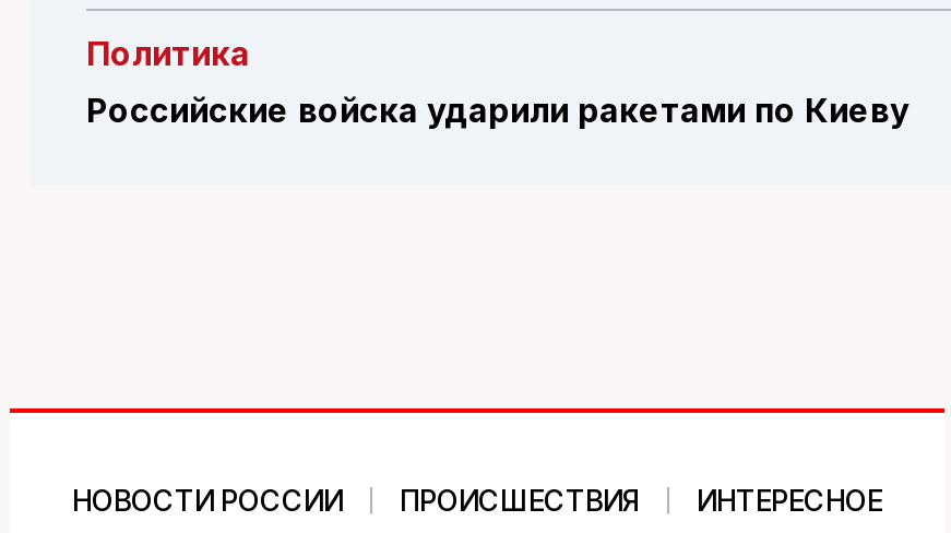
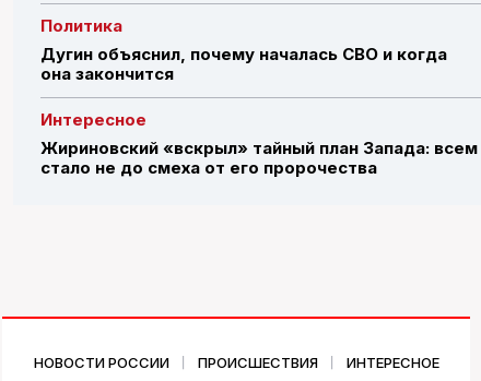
- Российские войска ударили ракетами по Киеву
+ Дугин объяснил, почему началась СВО и когда
+ она закончится
+ Интересное
+ Жириновский «вскрыл» тайный план Запада: всем
+ стало не до смеха от его пророчества
